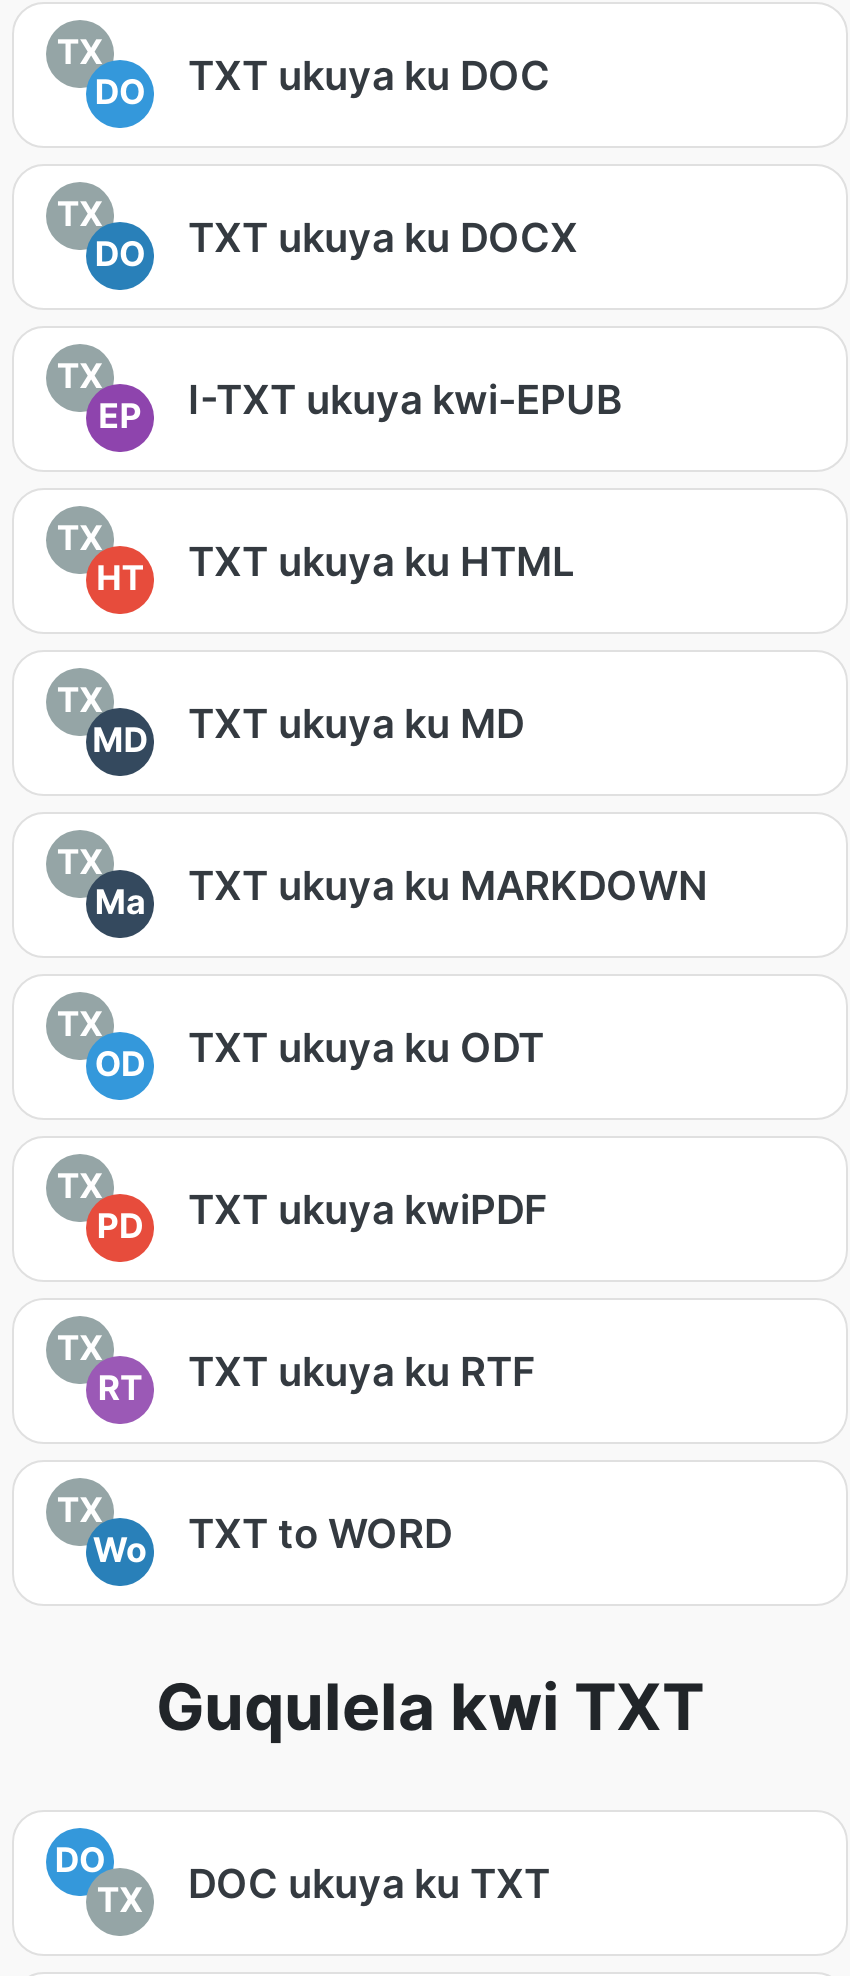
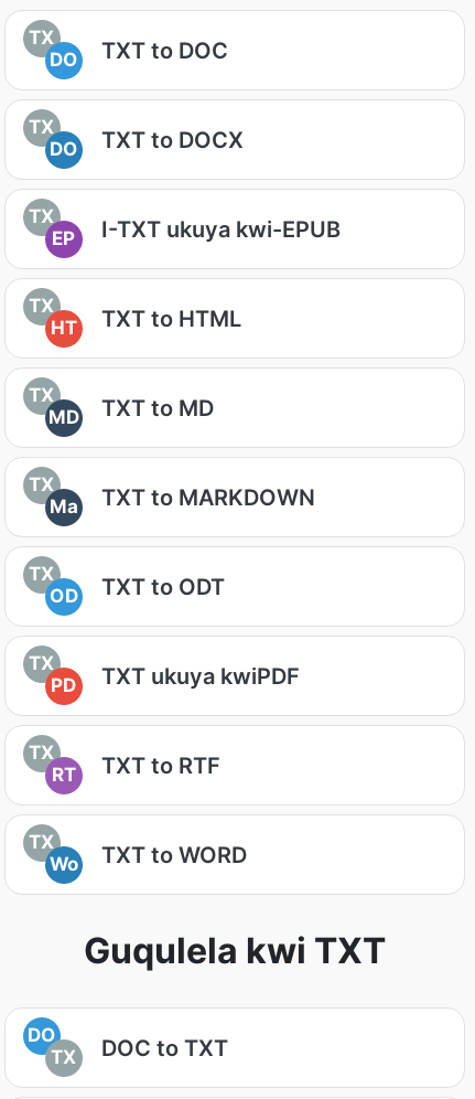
- TXT ukuya ku DOC
+ TXT to DOC

- TXT ukuya ku DOCX
+ TXT to DOCX

- TXT ukuya ku HTML
+ TXT to HTML

- TXT ukuya ku MD
+ TXT to MD

- TXT ukuya ku MARKDOWN
+ TXT to MARKDOWN

- TXT ukuya ku ODT
+ TXT to ODT

- TXT ukuya ku RTF
+ TXT to RTF

- DOC ukuya ku TXT
+ DOC to TXT
